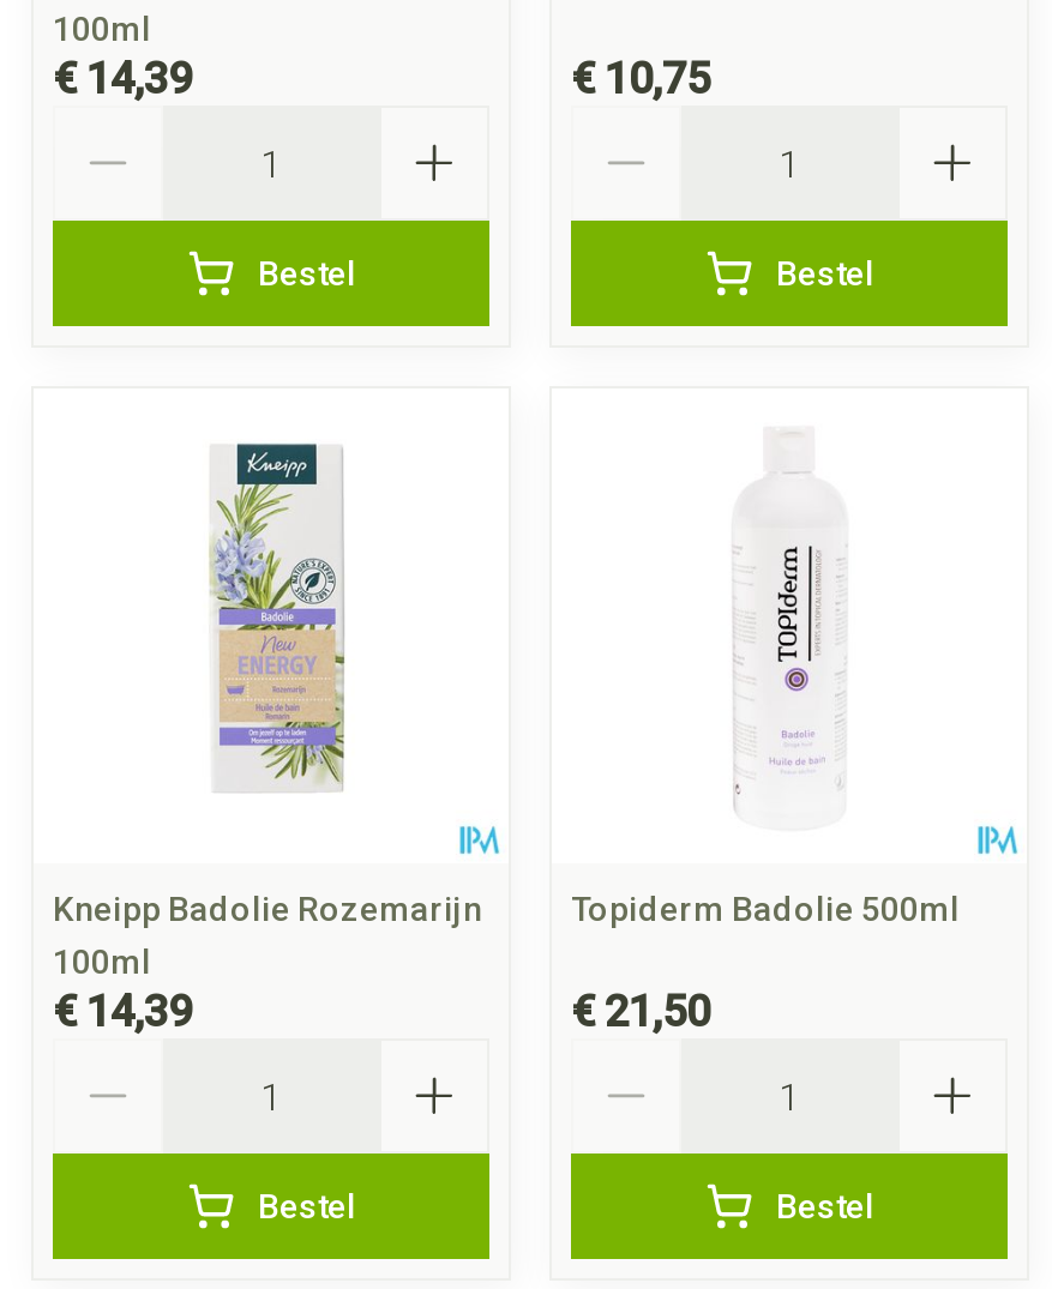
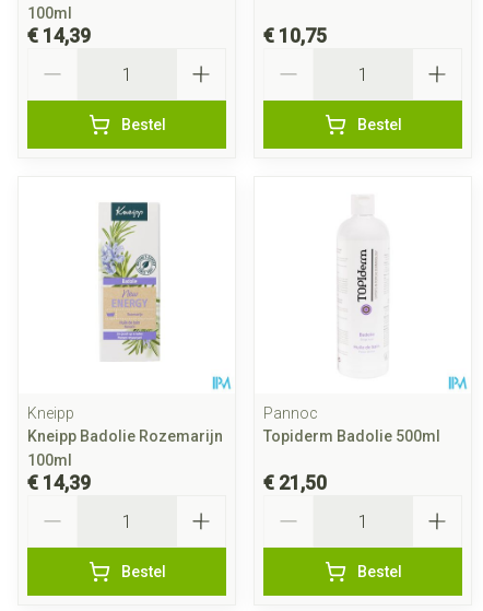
+ Kneipp

+ Pannoc
